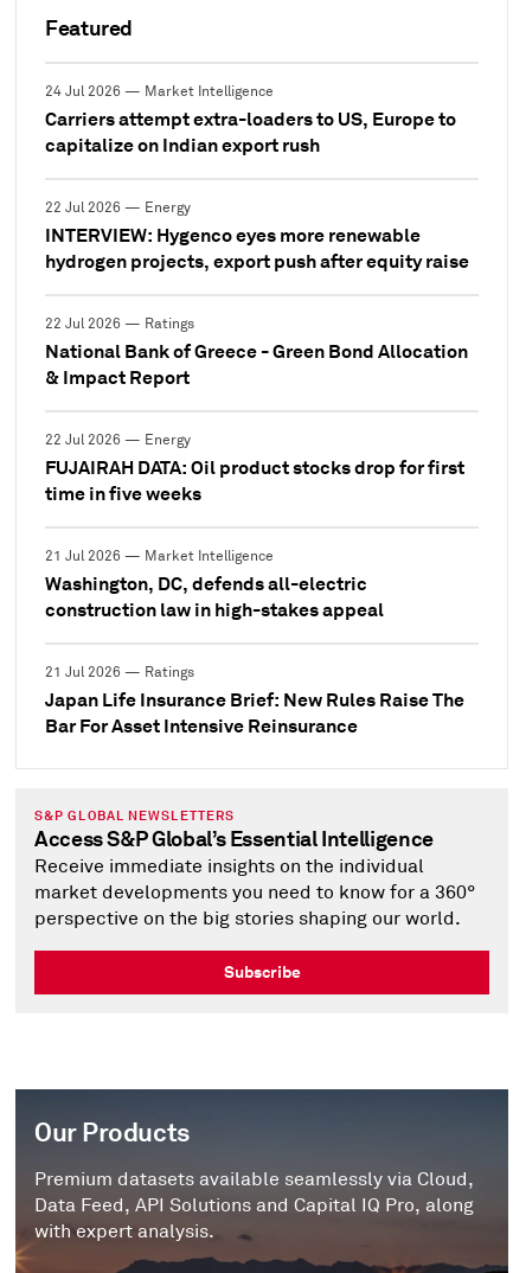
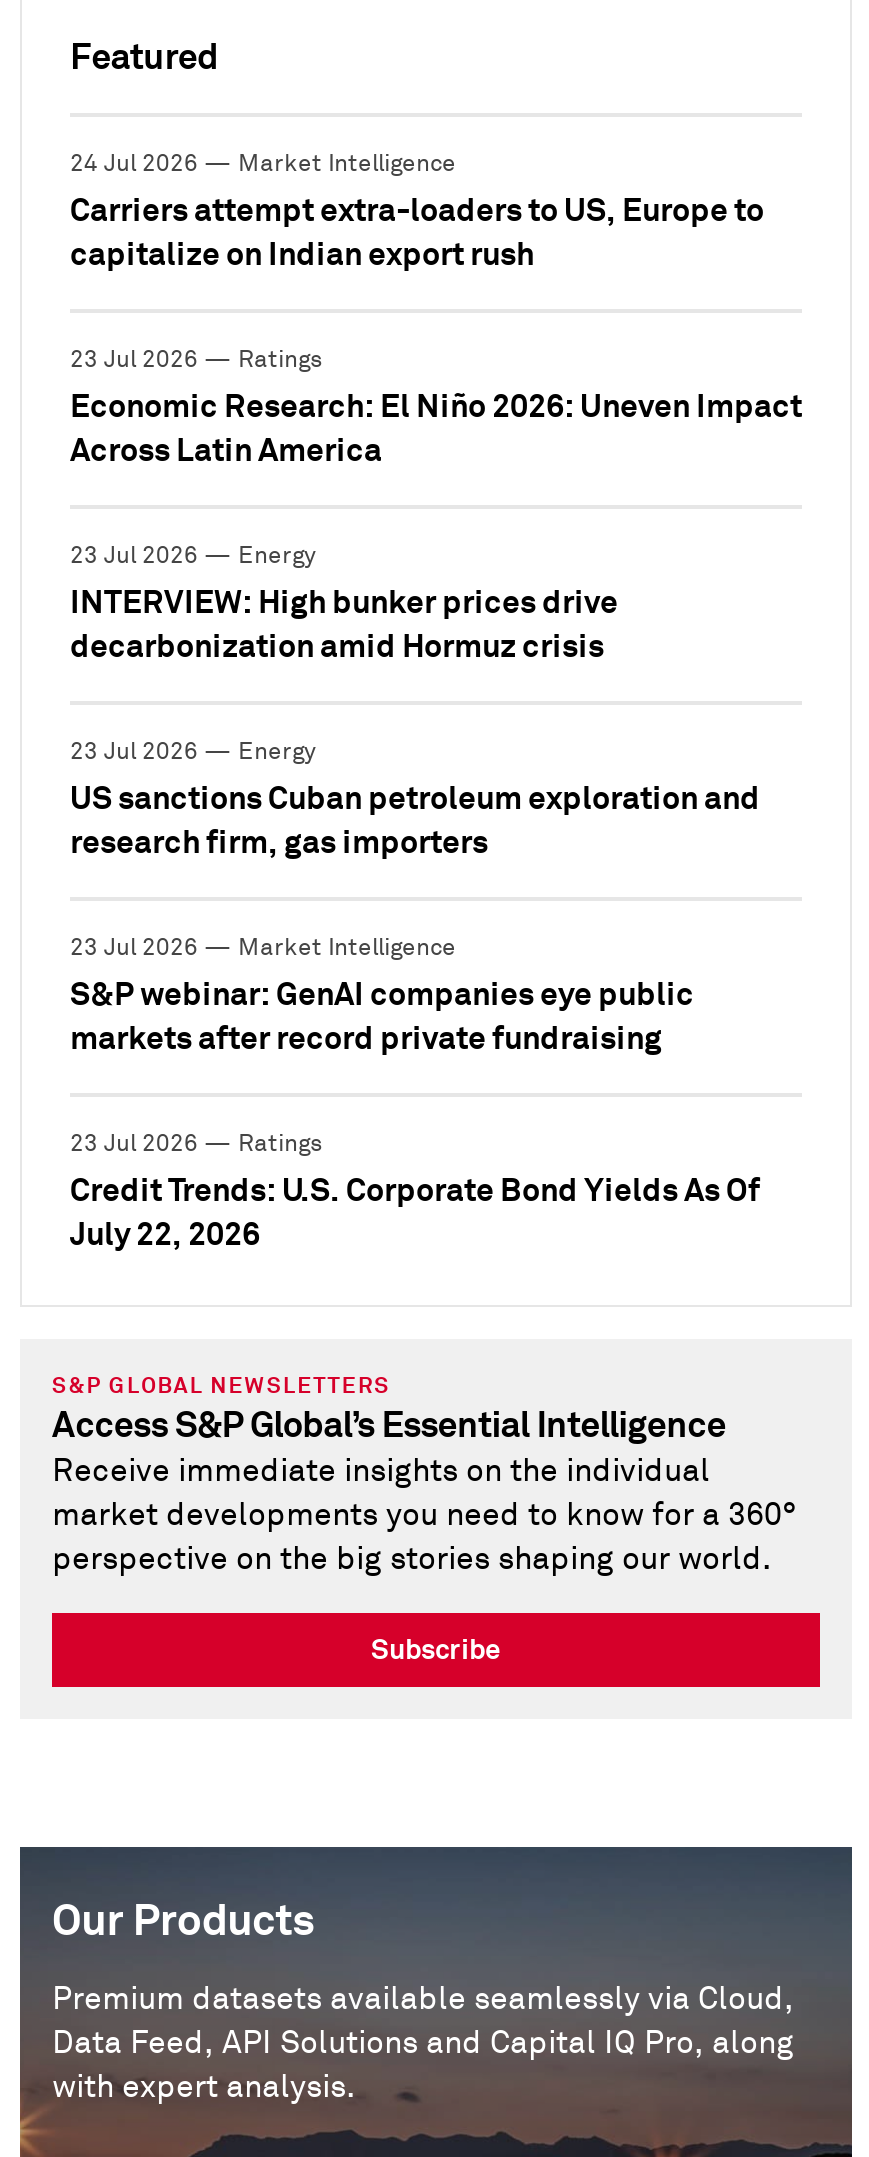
- 22 Jul 2026 — Energy
- INTERVIEW: Hygenco eyes more renewable
- hydrogen projects, export push after equity raise
+ 23 Jul 2026 — Ratings
+ Economic Research: El Niño 2026: Uneven Impact
+ Across Latin America

- 22 Jul 2026 — Ratings
- National Bank of Greece - Green Bond Allocation
- & Impact Report
+ 23 Jul 2026 — Energy
+ INTERVIEW: High bunker prices drive
+ decarbonization amid Hormuz crisis

- 22 Jul 2026 — Energy
- FUJAIRAH DATA: Oil product stocks drop for first
- time in five weeks
+ 23 Jul 2026 — Energy
+ US sanctions Cuban petroleum exploration and
+ research firm, gas importers

- 21 Jul 2026 — Market Intelligence
- Washington, DC, defends all-electric
- construction law in high-stakes appeal
+ 23 Jul 2026 — Market Intelligence
+ S&P webinar: GenAI companies eye public
+ markets after record private fundraising

- 21 Jul 2026 — Ratings
- Japan Life Insurance Brief: New Rules Raise The
- Bar For Asset Intensive Reinsurance
+ 23 Jul 2026 — Ratings
+ Credit Trends: U.S. Corporate Bond Yields As Of
+ July 22, 2026
